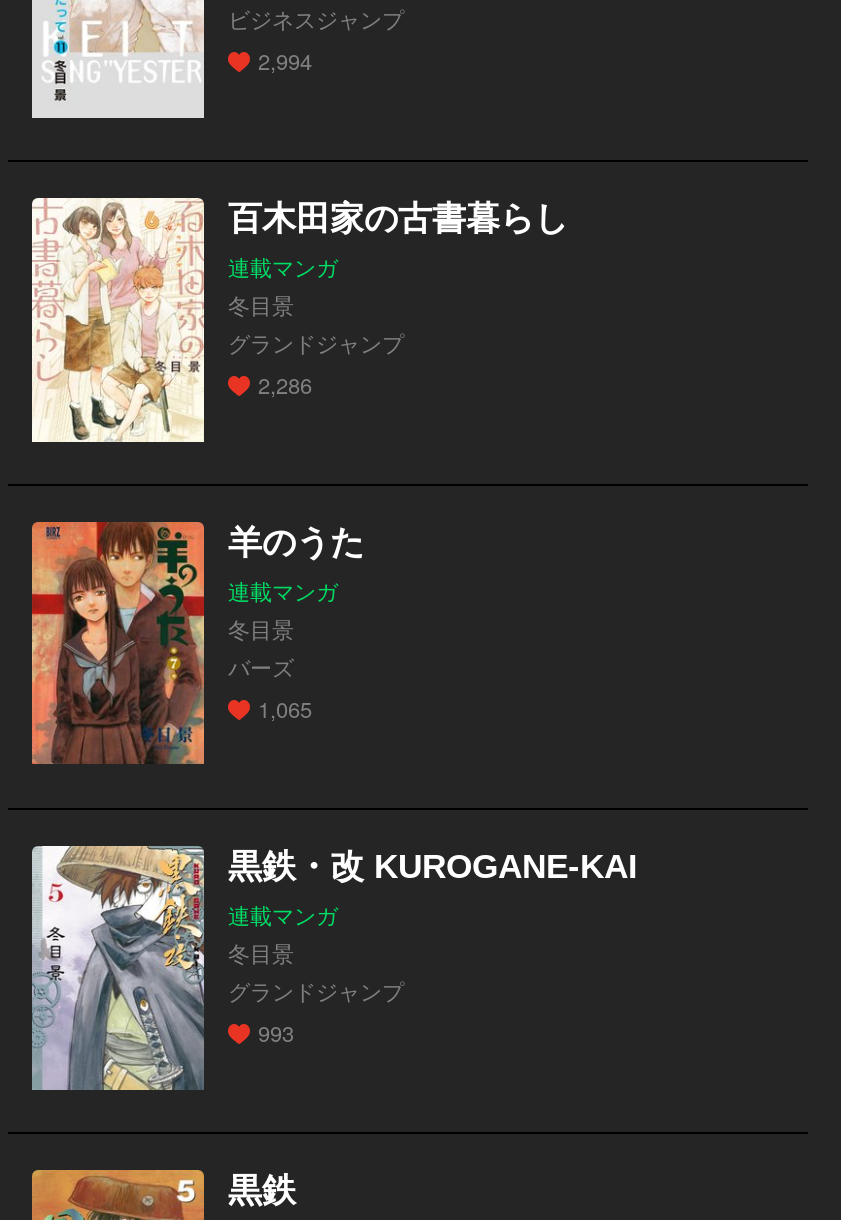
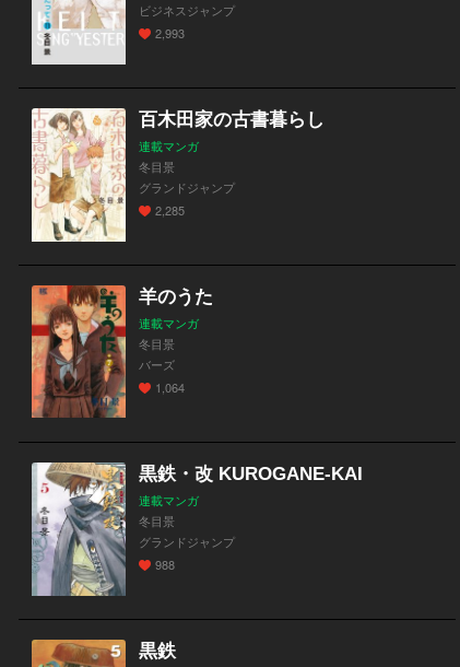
- 2,994
+ 2,993

- 2,286
+ 2,285

- 1,065
+ 1,064

- 993
+ 988
